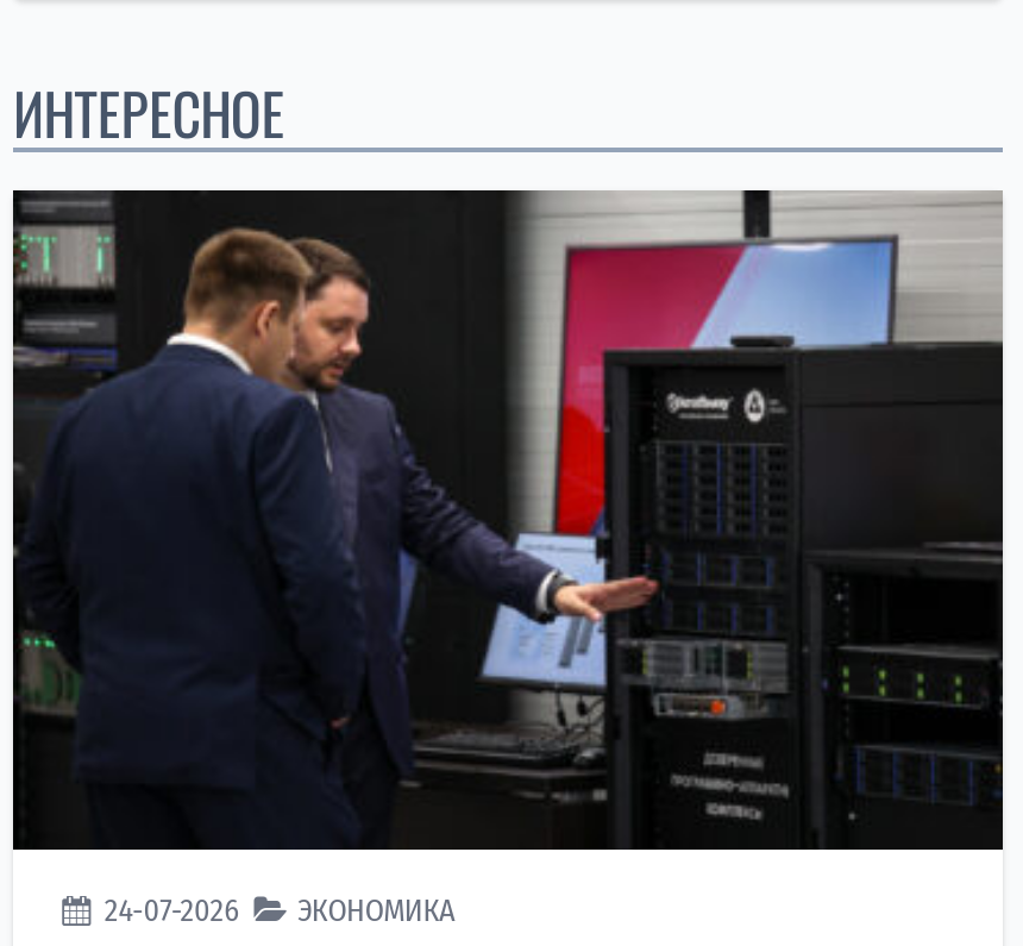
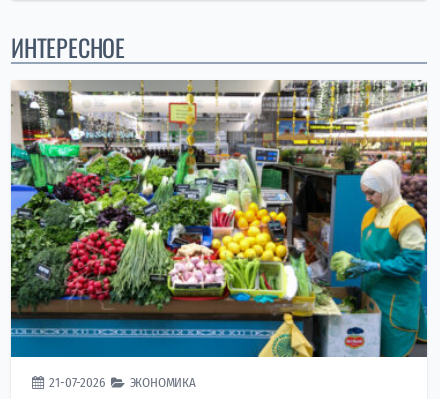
- [image]
- 24-07-2026 ЭКОНОМИКА
+ [image]
+ 21-07-2026 ЭКОНОМИКА
